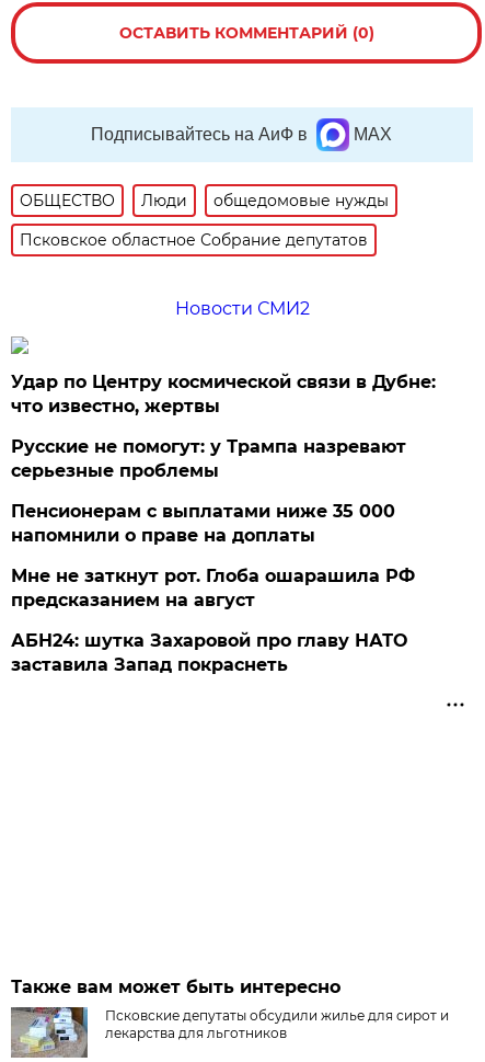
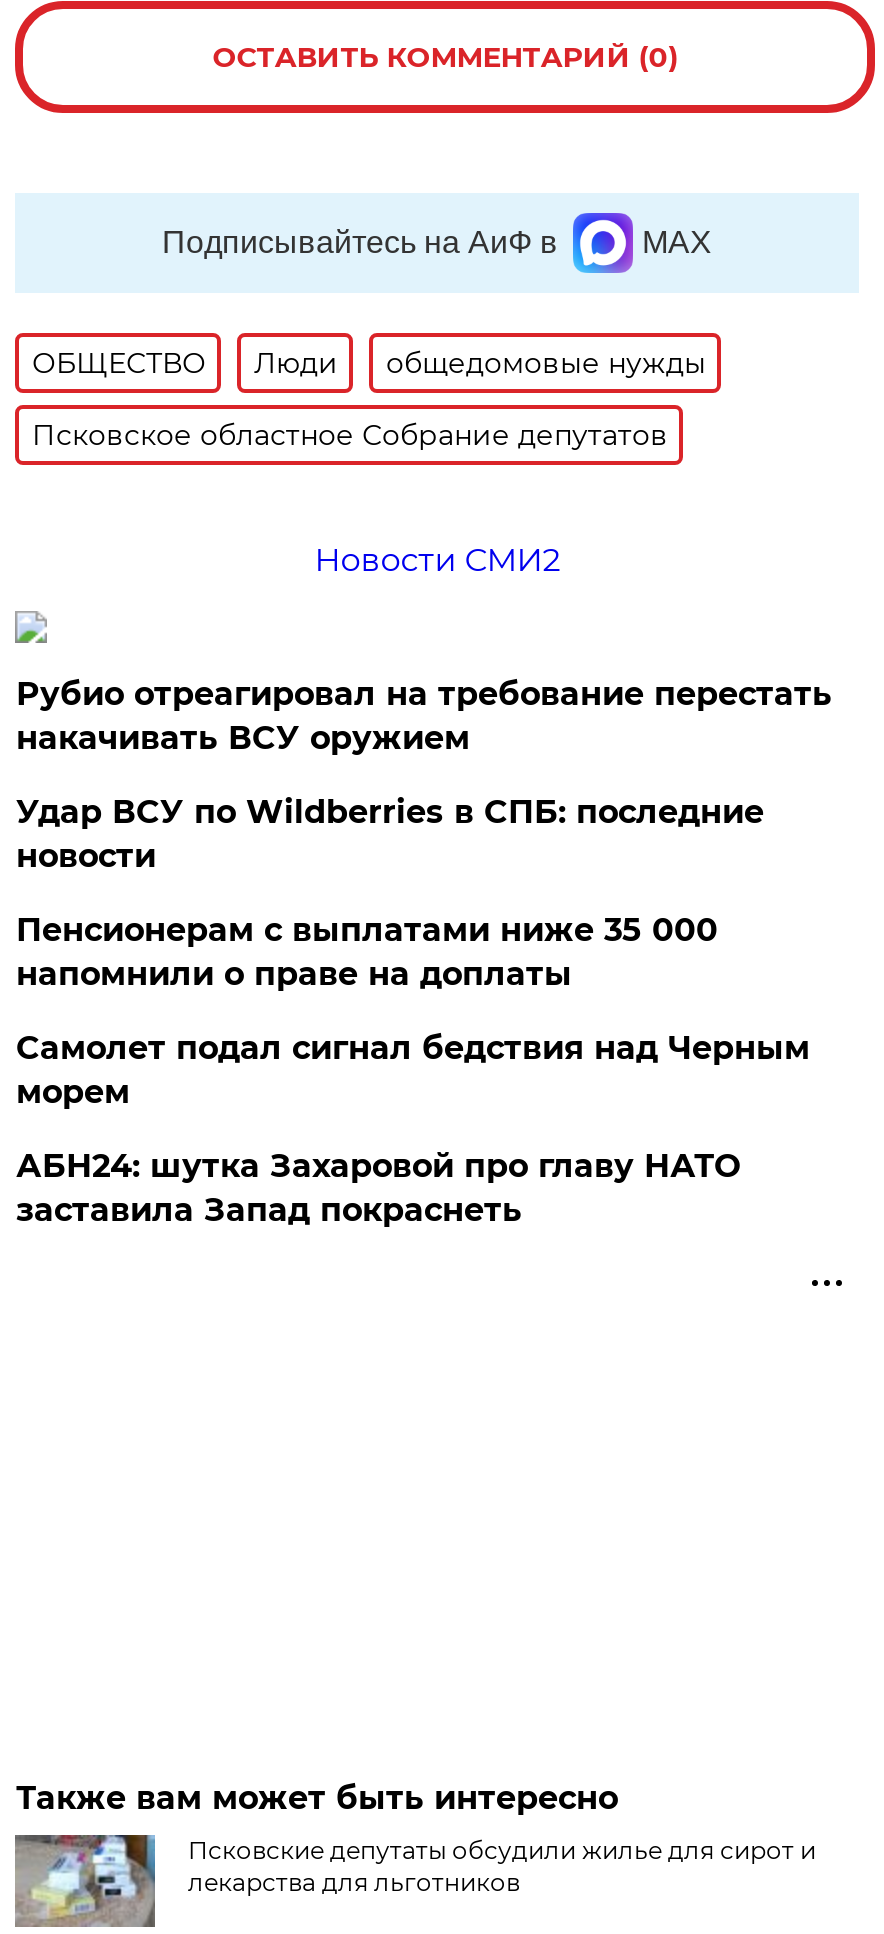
- Удар по Центру космической связи в Дубне:
- что известно, жертвы
+ Рубио отреагировал на требование перестать
+ накачивать ВСУ оружием

- Русские не помогут: у Трампа назревают
- серьезные проблемы
+ Удар ВСУ по Wildberries в СПБ: последние
+ новости

- Мне не заткнут рот. Глоба ошарашила РФ
- предсказанием на август
+ Самолет подал сигнал бедствия над Черным
+ морем
